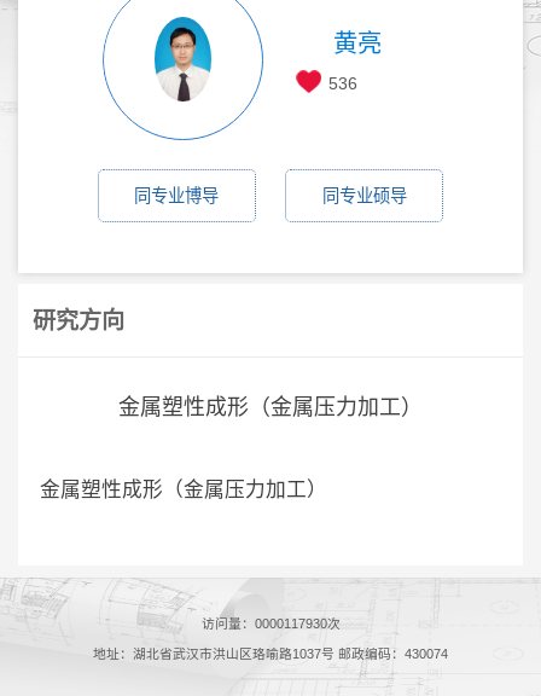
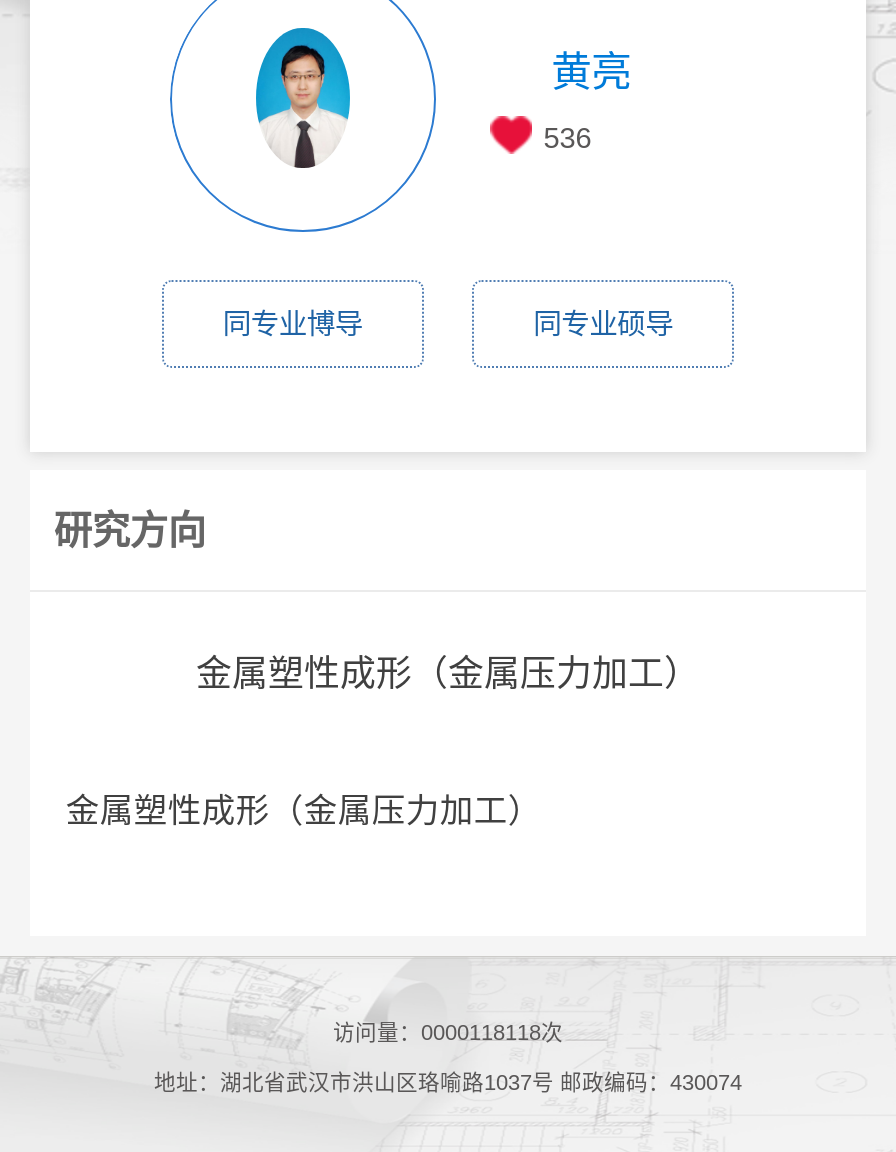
- 访问量：0000117930次
+ 访问量：0000118118次
